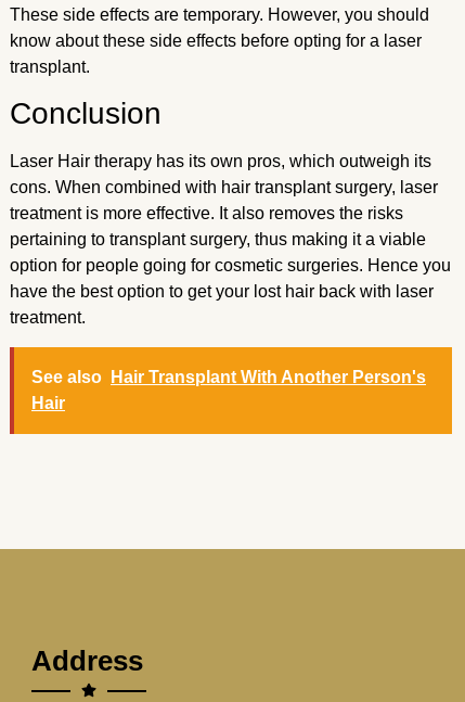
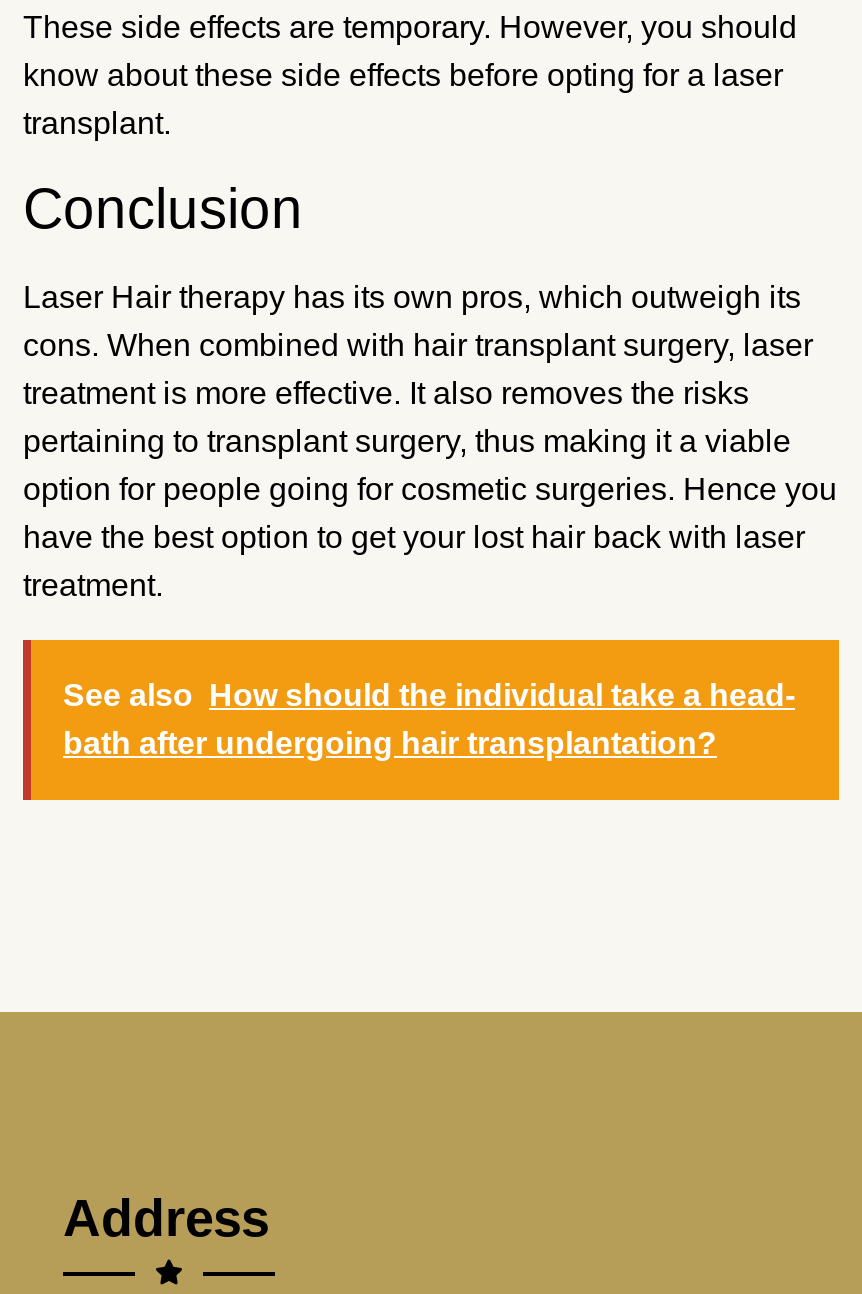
- See also Hair Transplant With Another Person's
- Hair
+ See also How should the individual take a head-
+ bath after undergoing hair transplantation?
